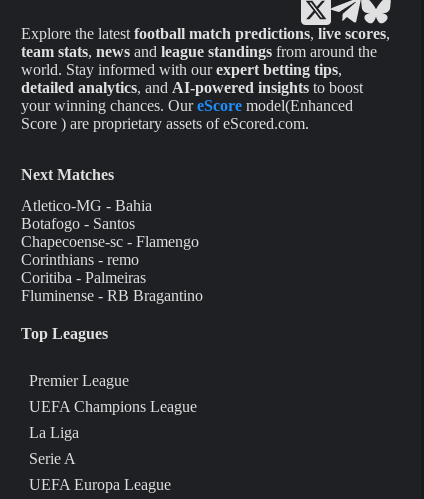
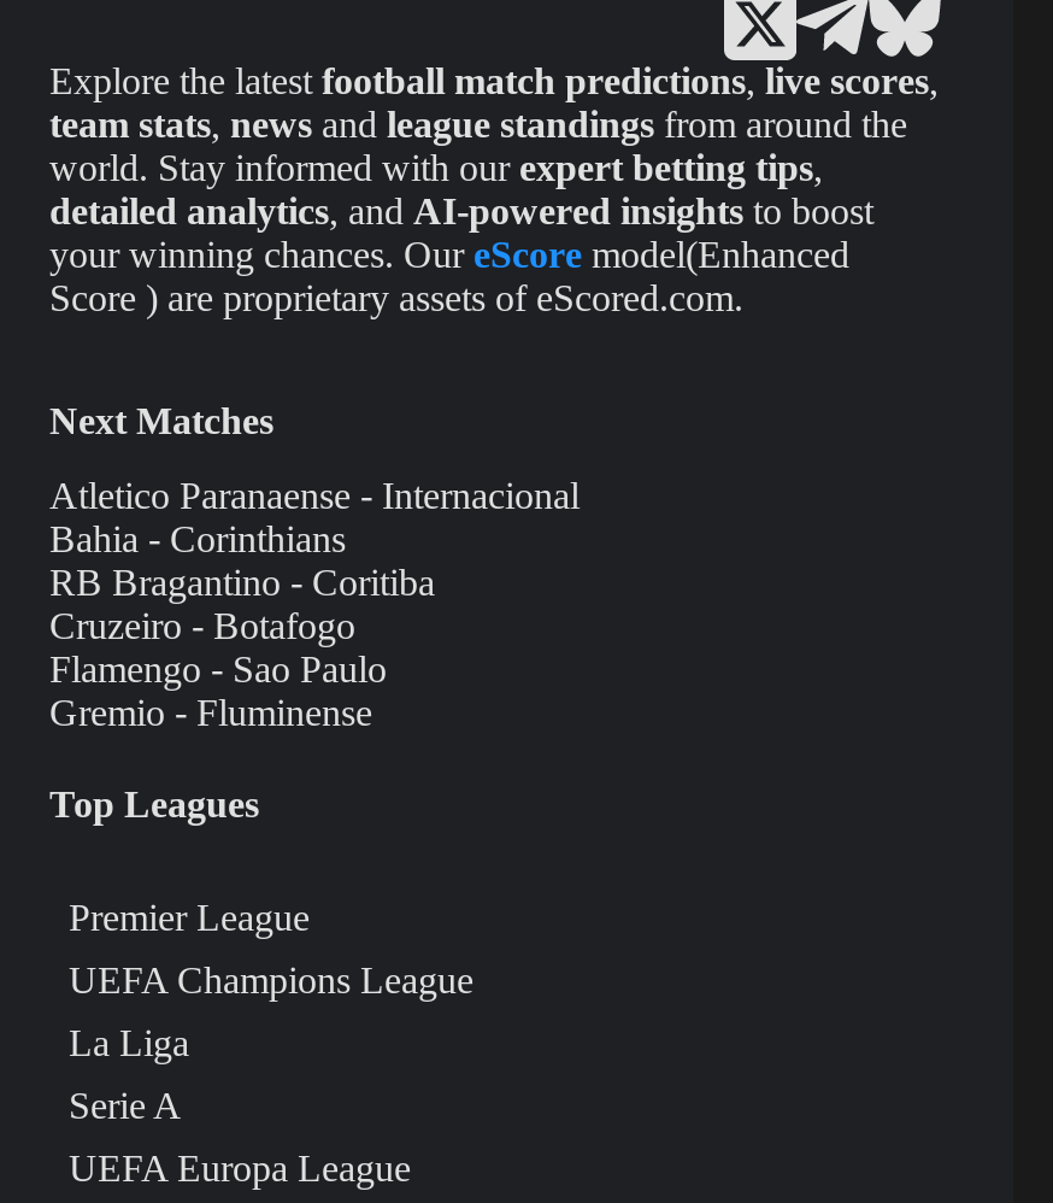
- Atletico-MG - Bahia
- Botafogo - Santos
- Chapecoense-sc - Flamengo
- Corinthians - remo
- Coritiba - Palmeiras
- Fluminense - RB Bragantino
+ Atletico Paranaense - Internacional
+ Bahia - Corinthians
+ RB Bragantino - Coritiba
+ Cruzeiro - Botafogo
+ Flamengo - Sao Paulo
+ Gremio - Fluminense
